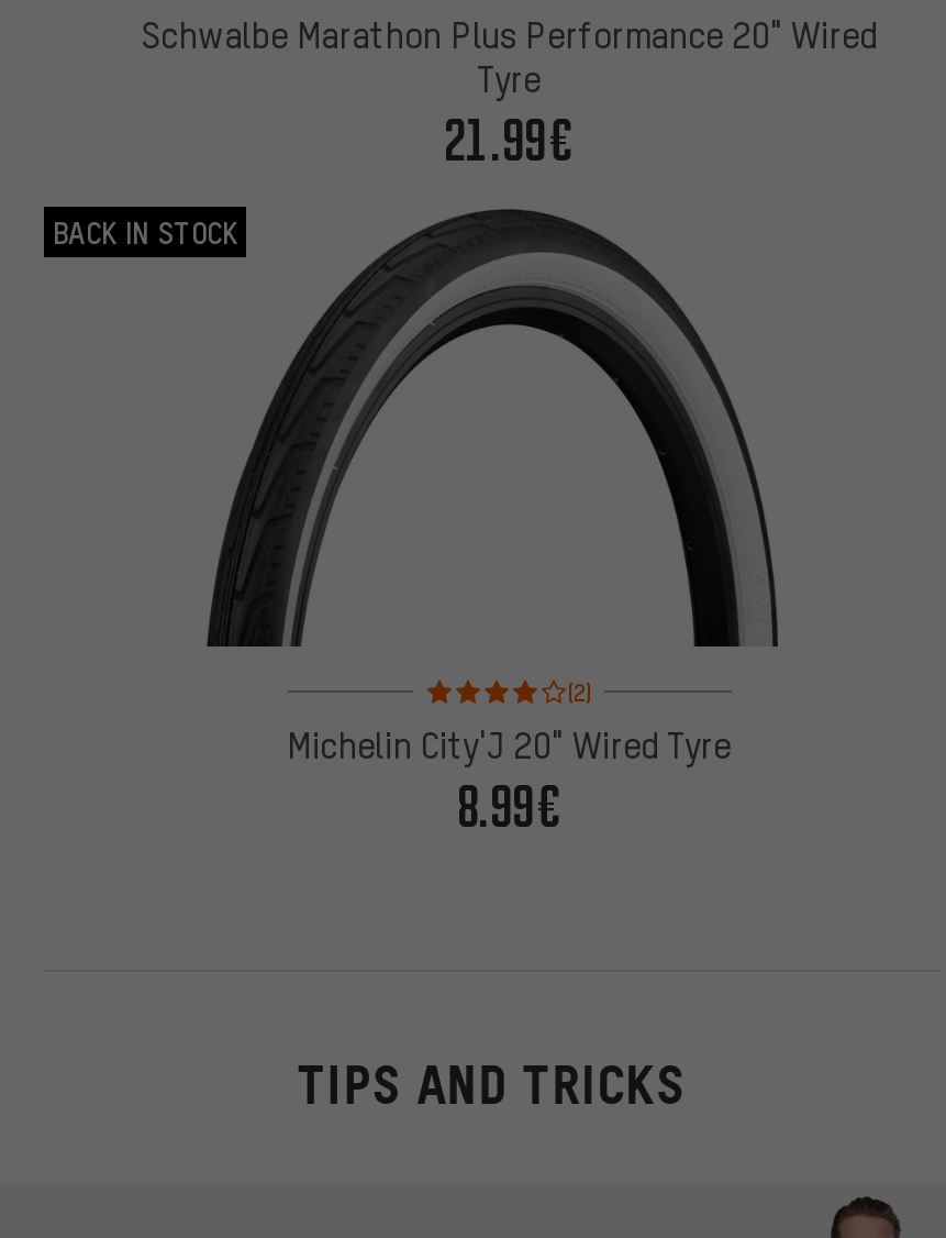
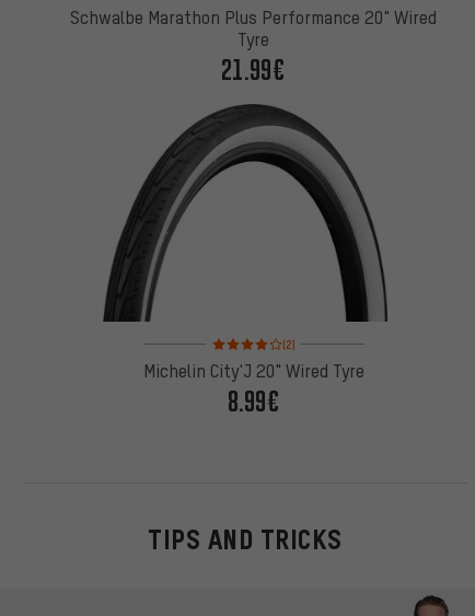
- BACK IN STOCK
